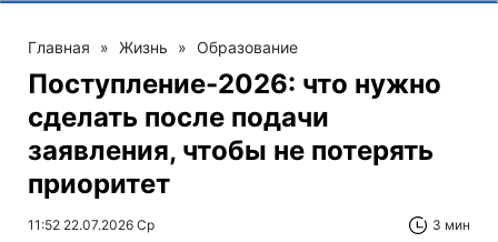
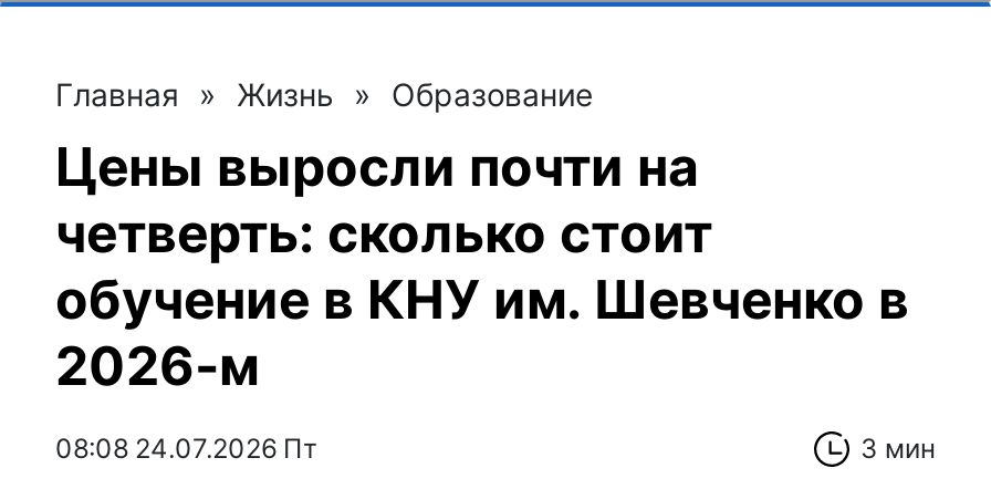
- Поступление-2026: что нужно
- сделать после подачи
- заявления, чтобы не потерять
- приоритет
+ Цены выросли почти на
+ четверть: сколько стоит
+ обучение в КНУ им. Шевченко в
+ 2026-м

- 11:52 22.07.2026 Ср
+ 08:08 24.07.2026 Пт
